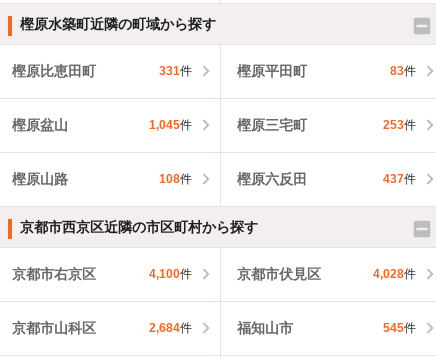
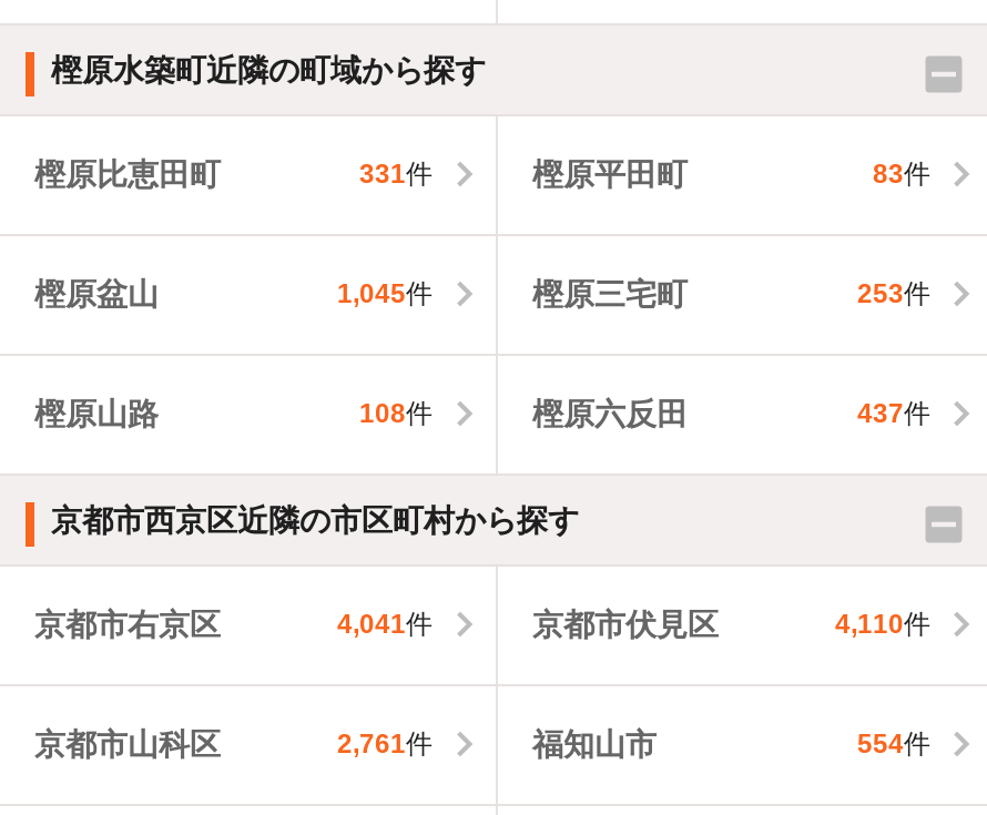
- 4,100件
+ 4,041件

- 4,028件
+ 4,110件

- 2,684件
+ 2,761件

- 545件
+ 554件
